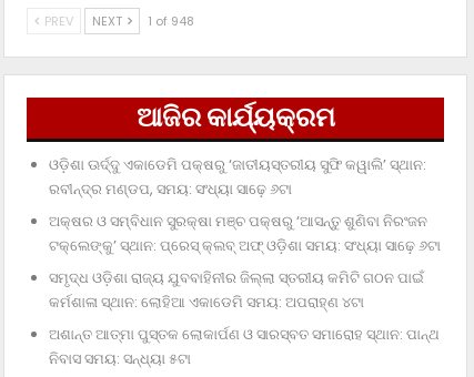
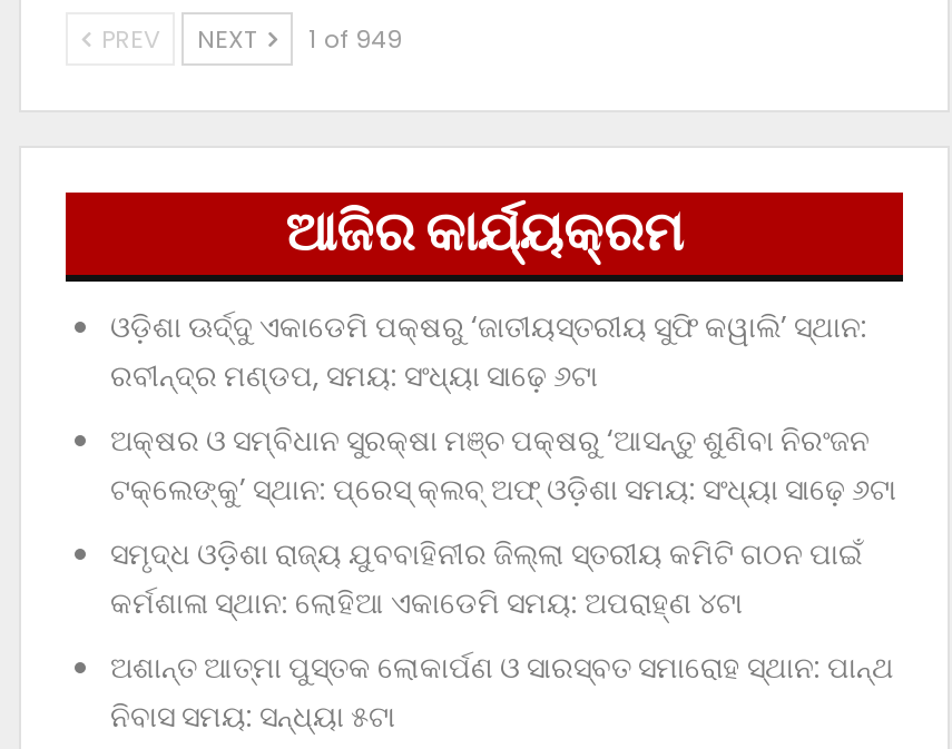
- PREV NEXT 1 of 948
+ PREV NEXT 1 of 949
